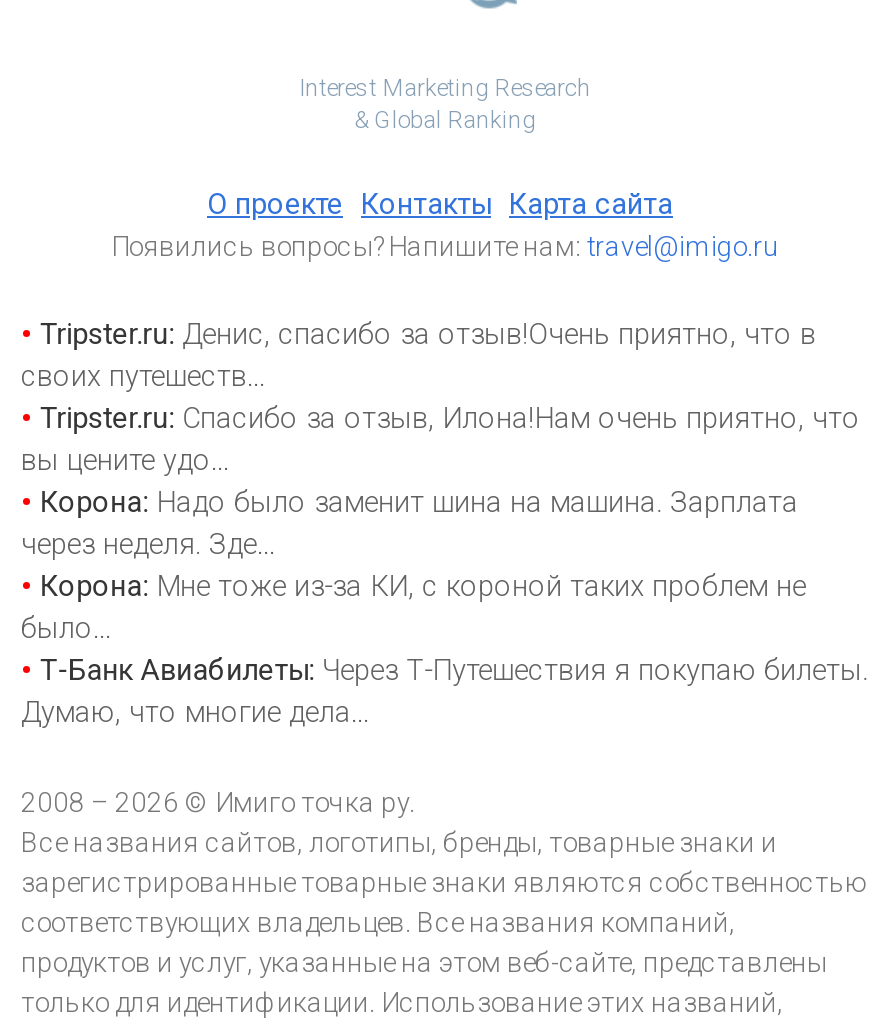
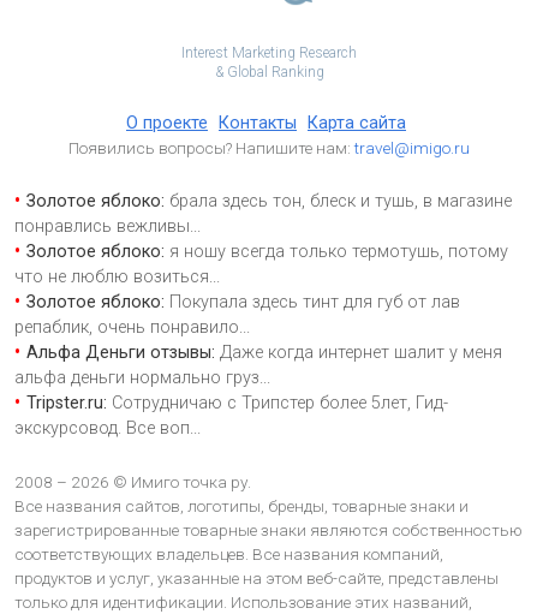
- Tripster.ru: Денис, спасибо за отзыв!Очень приятно, что в
- своих путешеств...
- Tripster.ru: Спасибо за отзыв, Илона!Нам очень приятно, что
- вы цените удо...
- Корона: Надо было заменит шина на машина. Зарплата
- через неделя. Зде...
- Корона: Мне тоже из-за КИ, с короной таких проблем не
- было...
- Т-Банк Авиабилеты: Через Т-Путешествия я покупаю билеты.
- Думаю, что многие дела...
+ Золотое яблоко: брала здесь тон, блеск и тушь, в магазине
+ понравлись вежливы...
+ Золотое яблоко: я ношу всегда только термотушь, потому
+ что не люблю возиться...
+ Золотое яблоко: Покупала здесь тинт для губ от лав
+ репаблик, очень понравило...
+ Альфа Деньги отзывы: Даже когда интернет шалит у меня
+ альфа деньги нормально груз...
+ Tripster.ru: Сотрудничаю с Трипстер более 5лет, Гид-
+ экскурсовод. Все воп...
